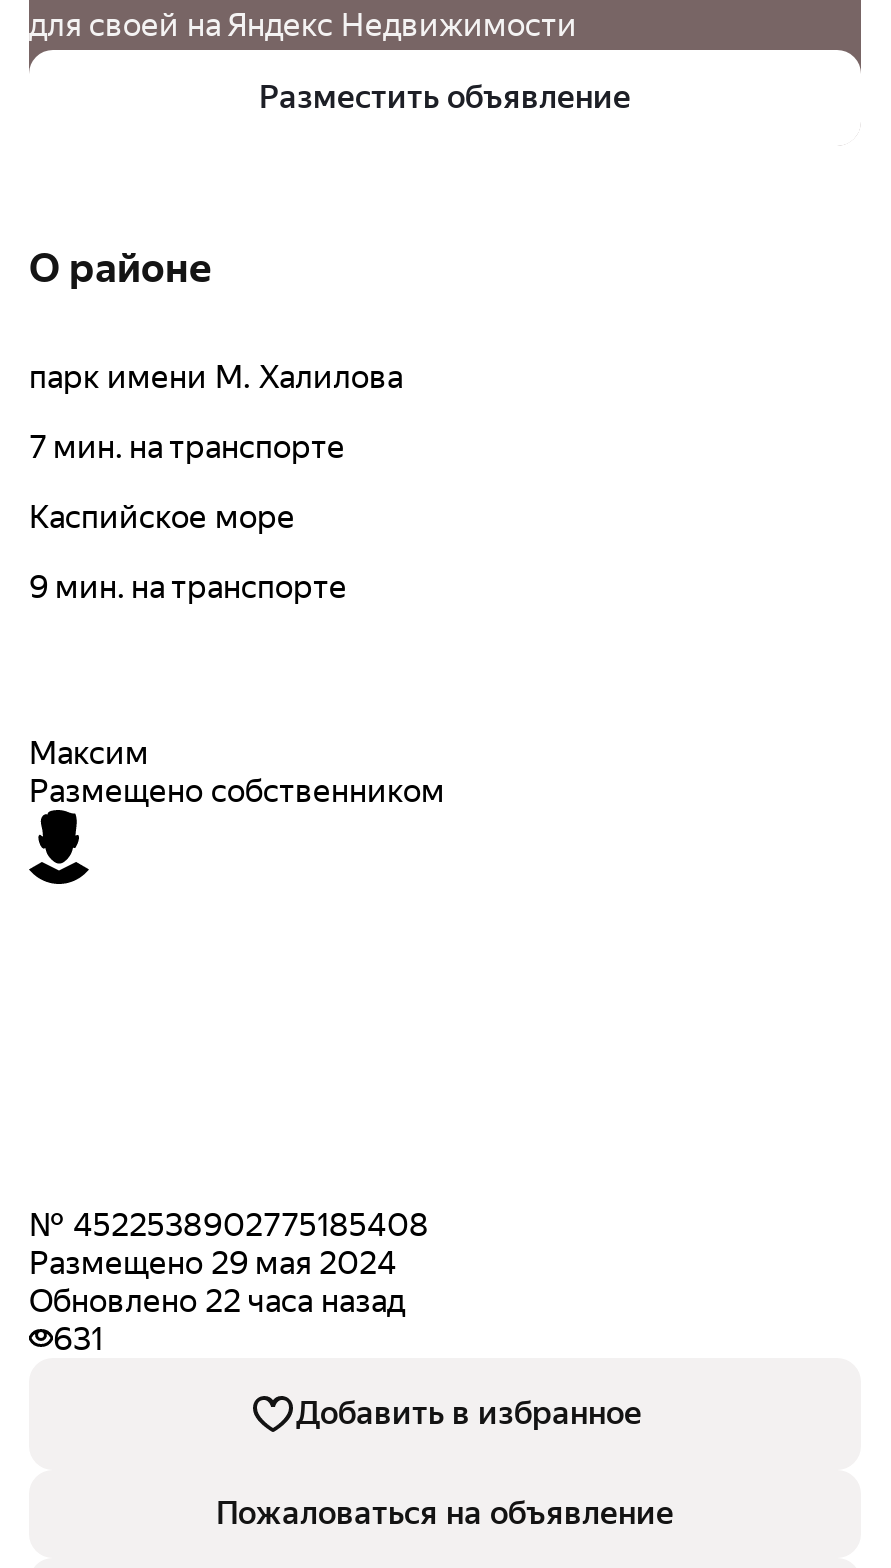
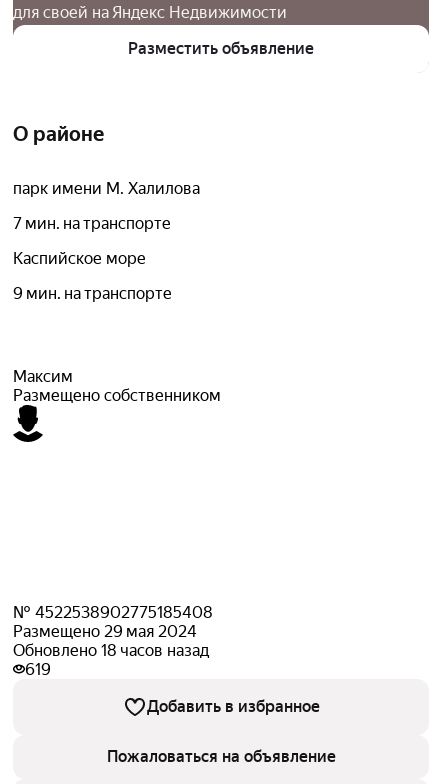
- Обновлено 22 часа назад
+ Обновлено 18 часов назад

- 631
+ 619
